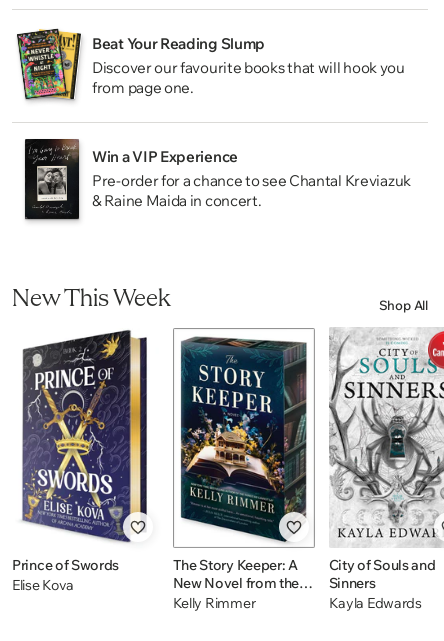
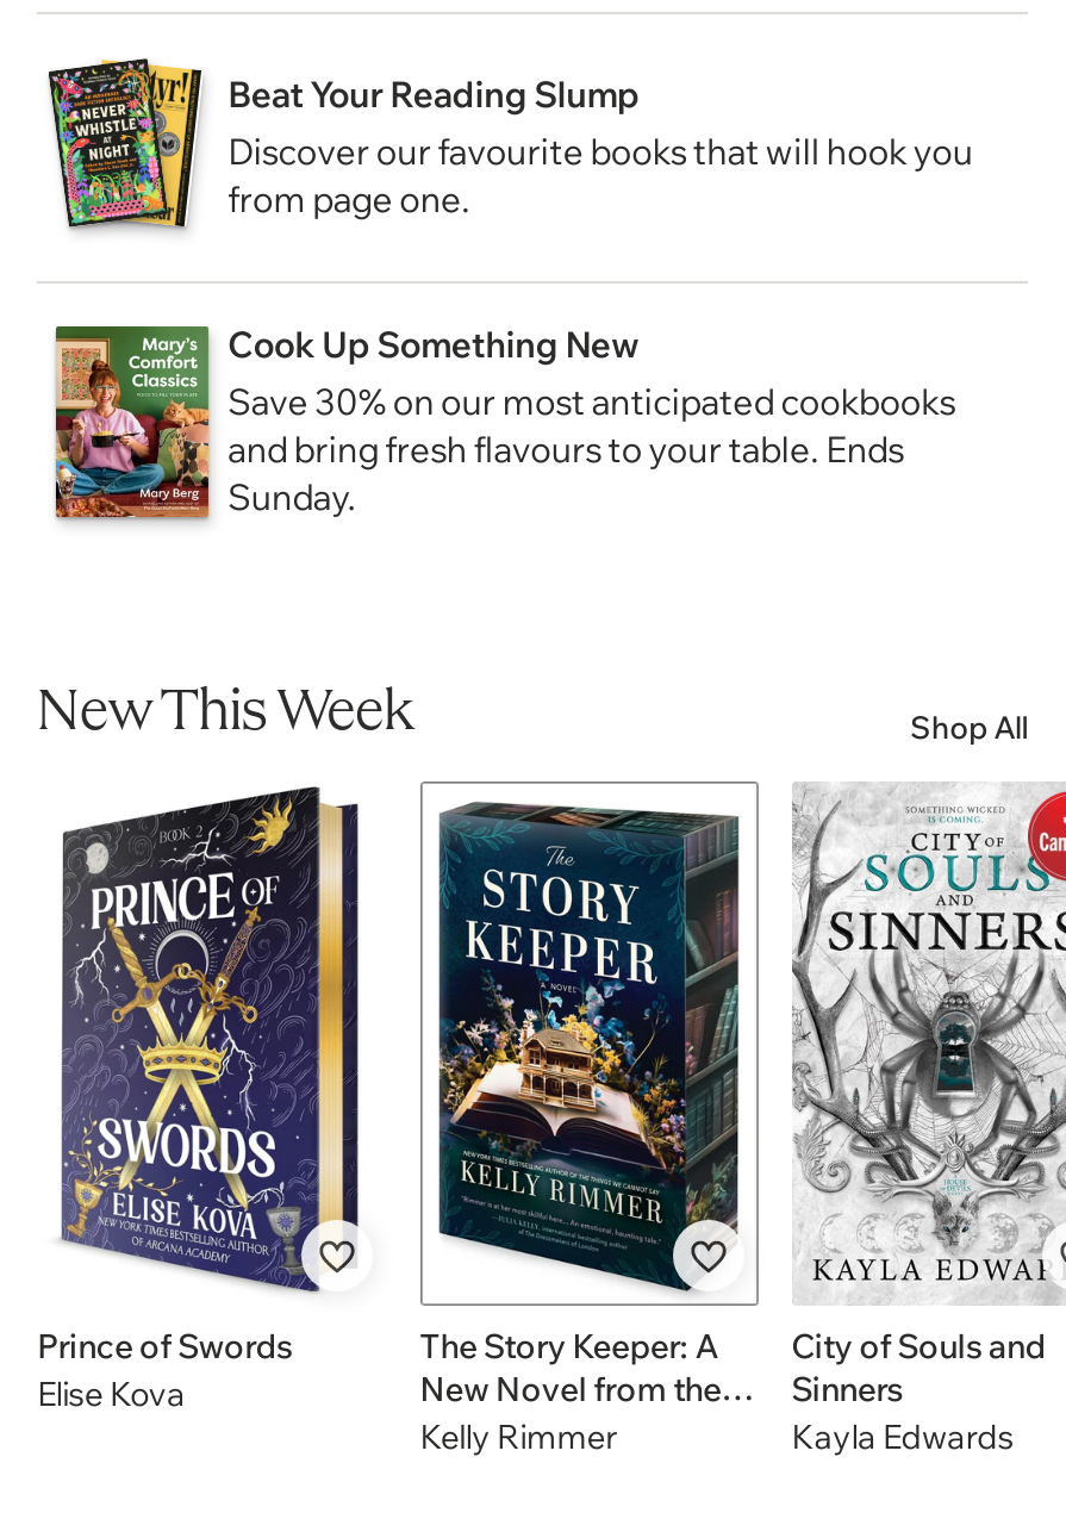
- [image]
- Win a VIP Experience
- Pre-order for a chance to see Chantal Kreviazuk
- & Raine Maida in concert.
+ [image]
+ Cook Up Something New
+ Save 30% on our most anticipated cookbooks
+ and bring fresh flavours to your table. Ends
+ Sunday.
